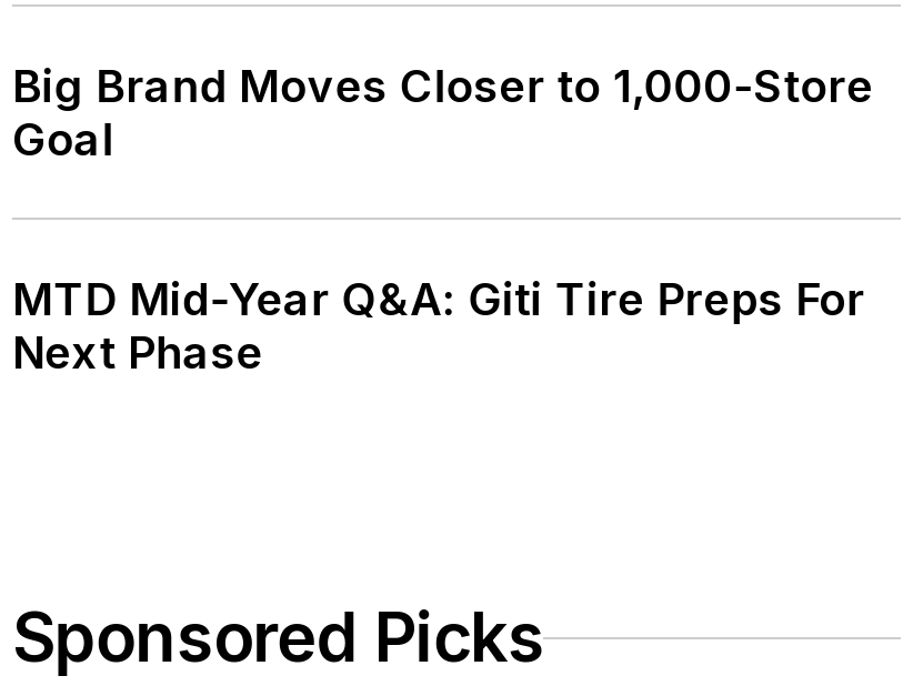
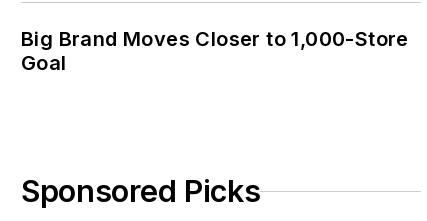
- MTD Mid-Year Q&A: Giti Tire Preps For
- Next Phase
